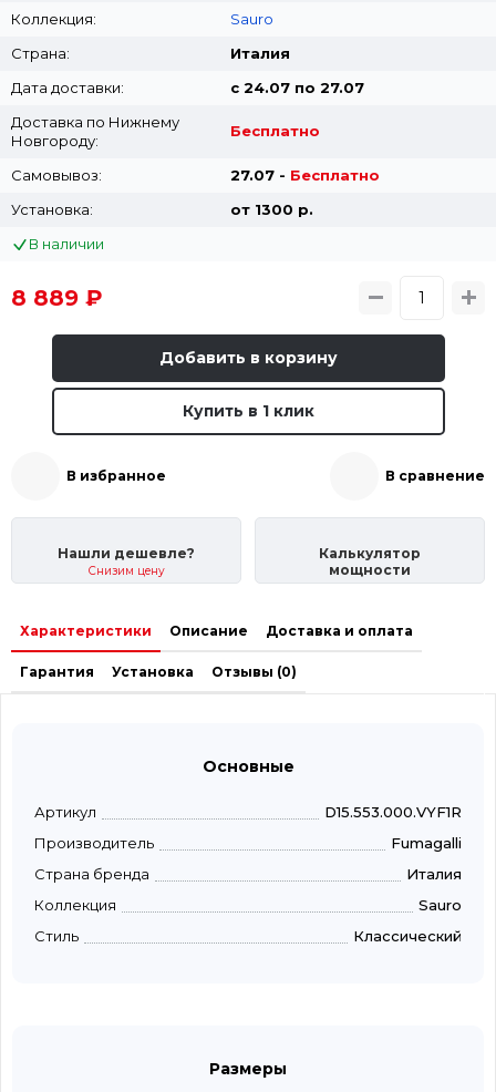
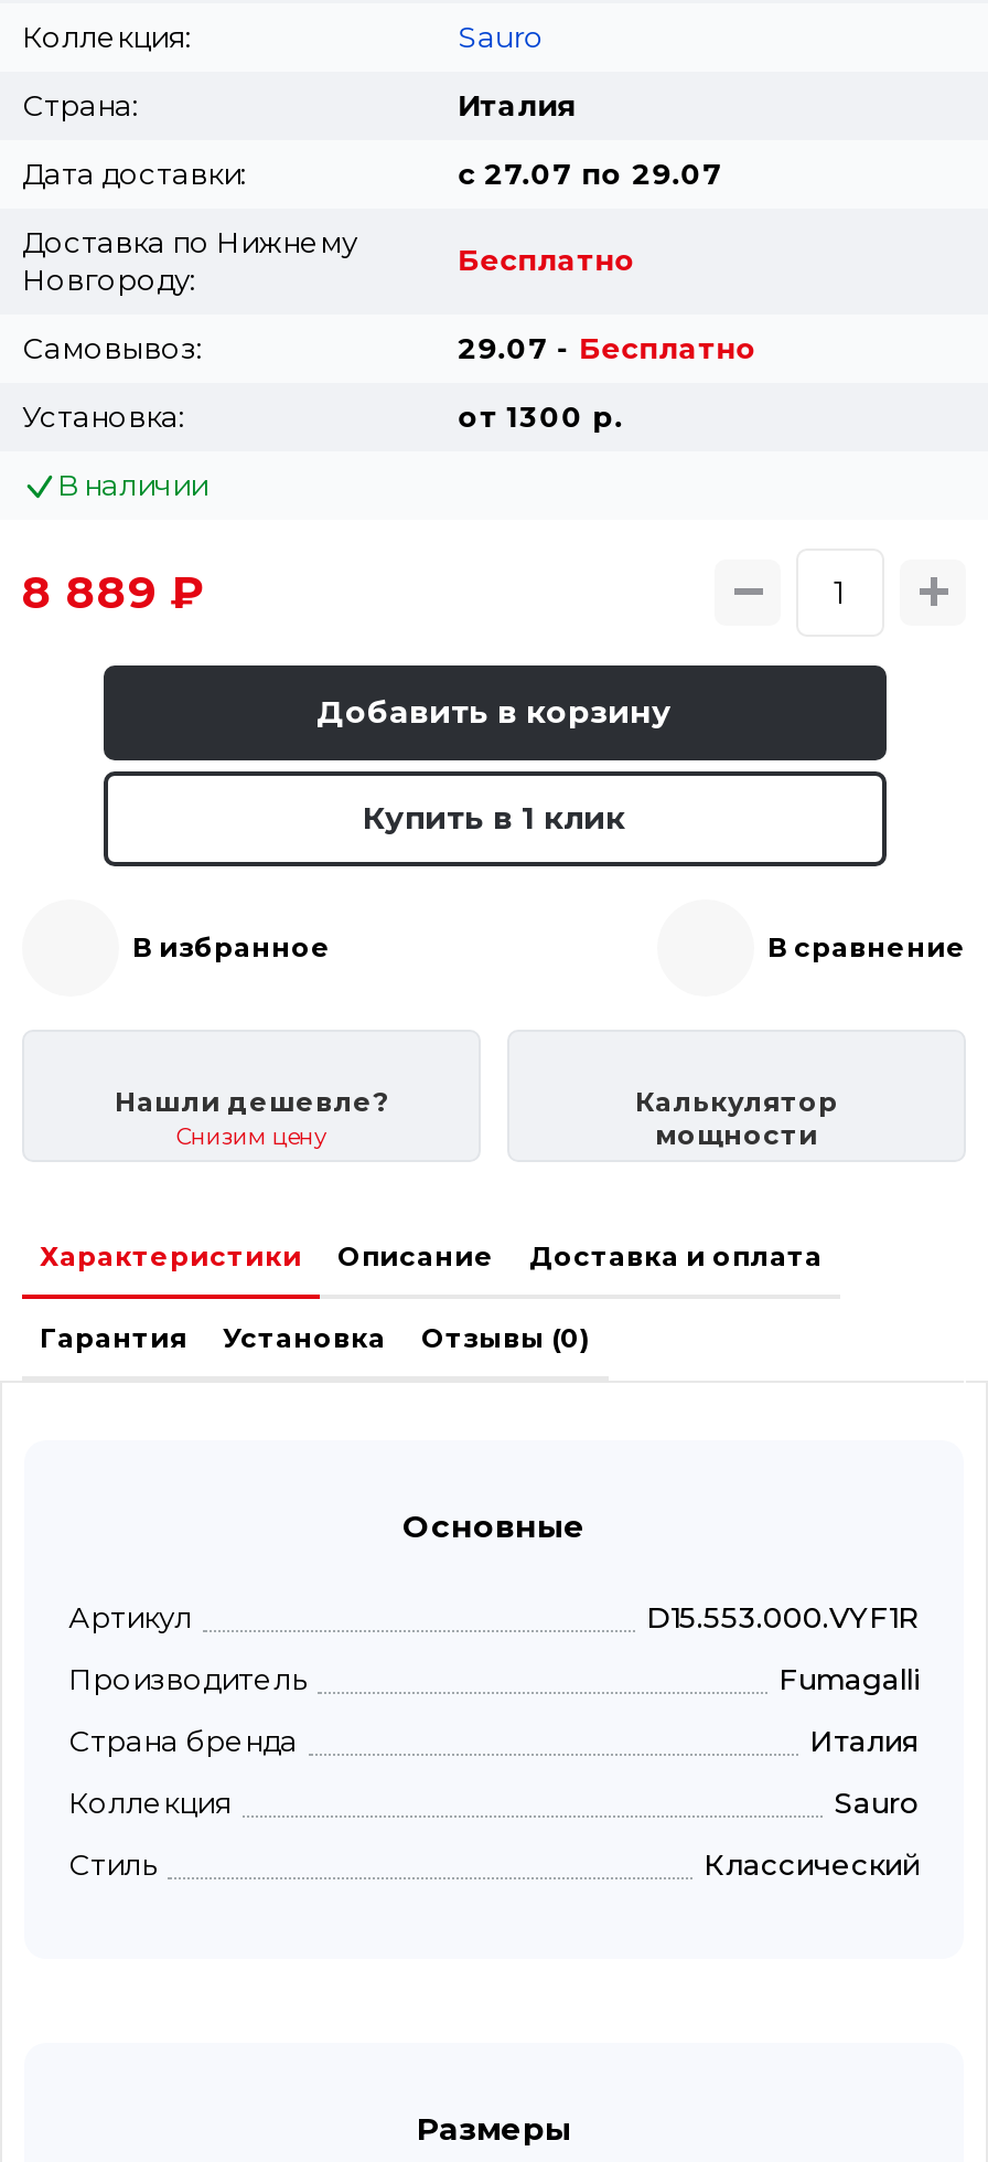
- с 24.07 по 27.07
+ с 27.07 по 29.07

- 27.07 - Бесплатно
+ 29.07 - Бесплатно
